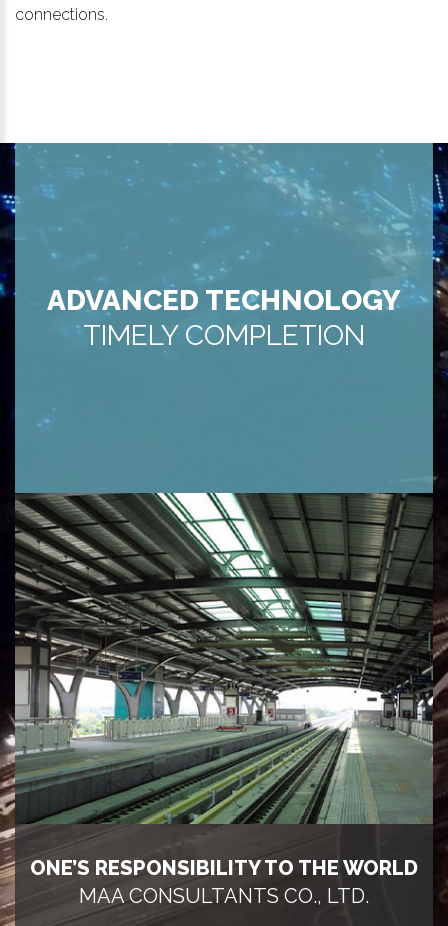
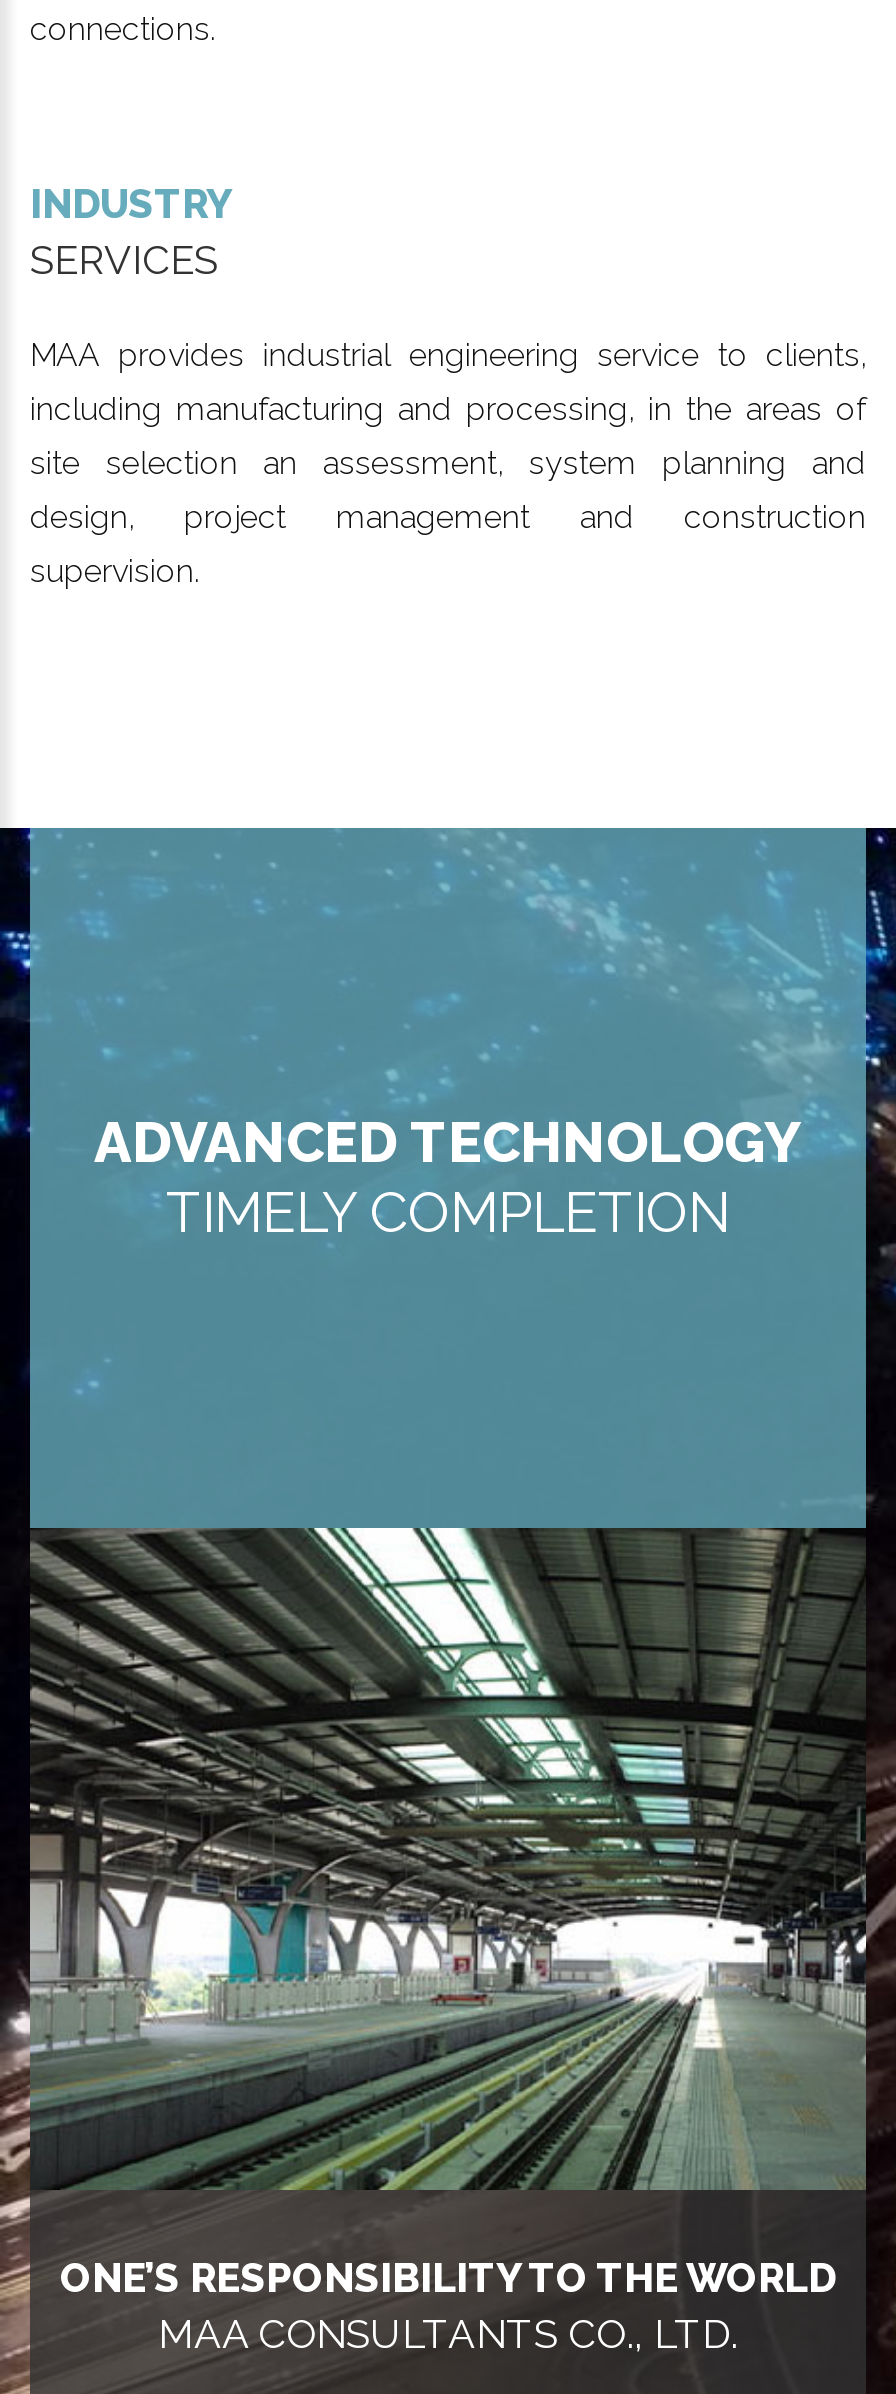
+ INDUSTRY
+ SERVICES
+ MAA provides industrial engineering service to clients,
+ including manufacturing and processing, in the areas of
+ site selection an assessment, system planning and
+ design, project management and construction
+ supervision.
